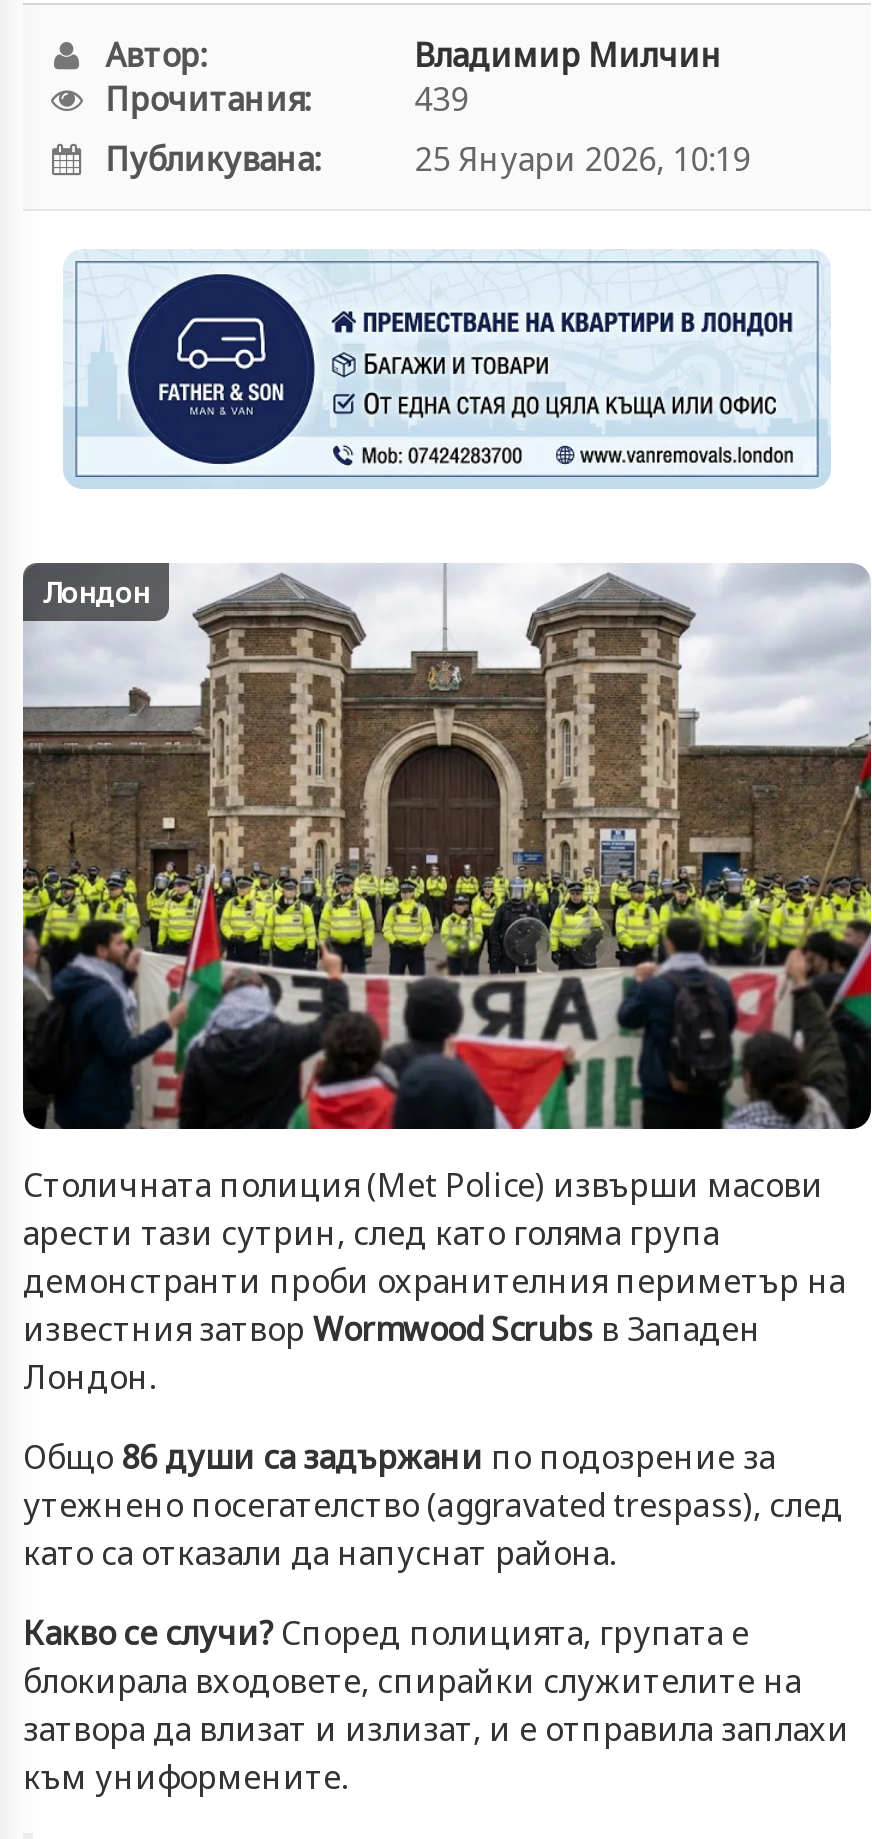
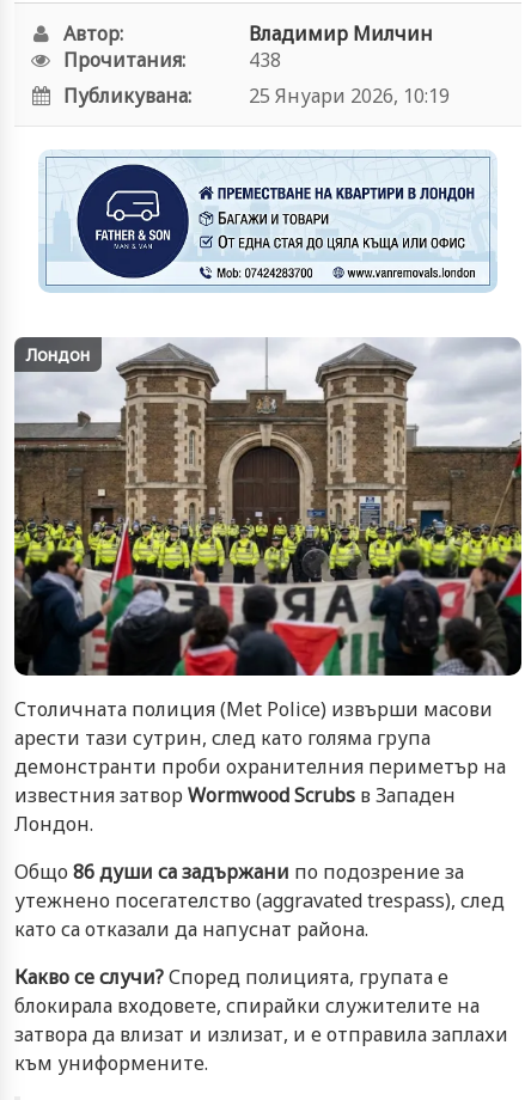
- 439
+ 438
